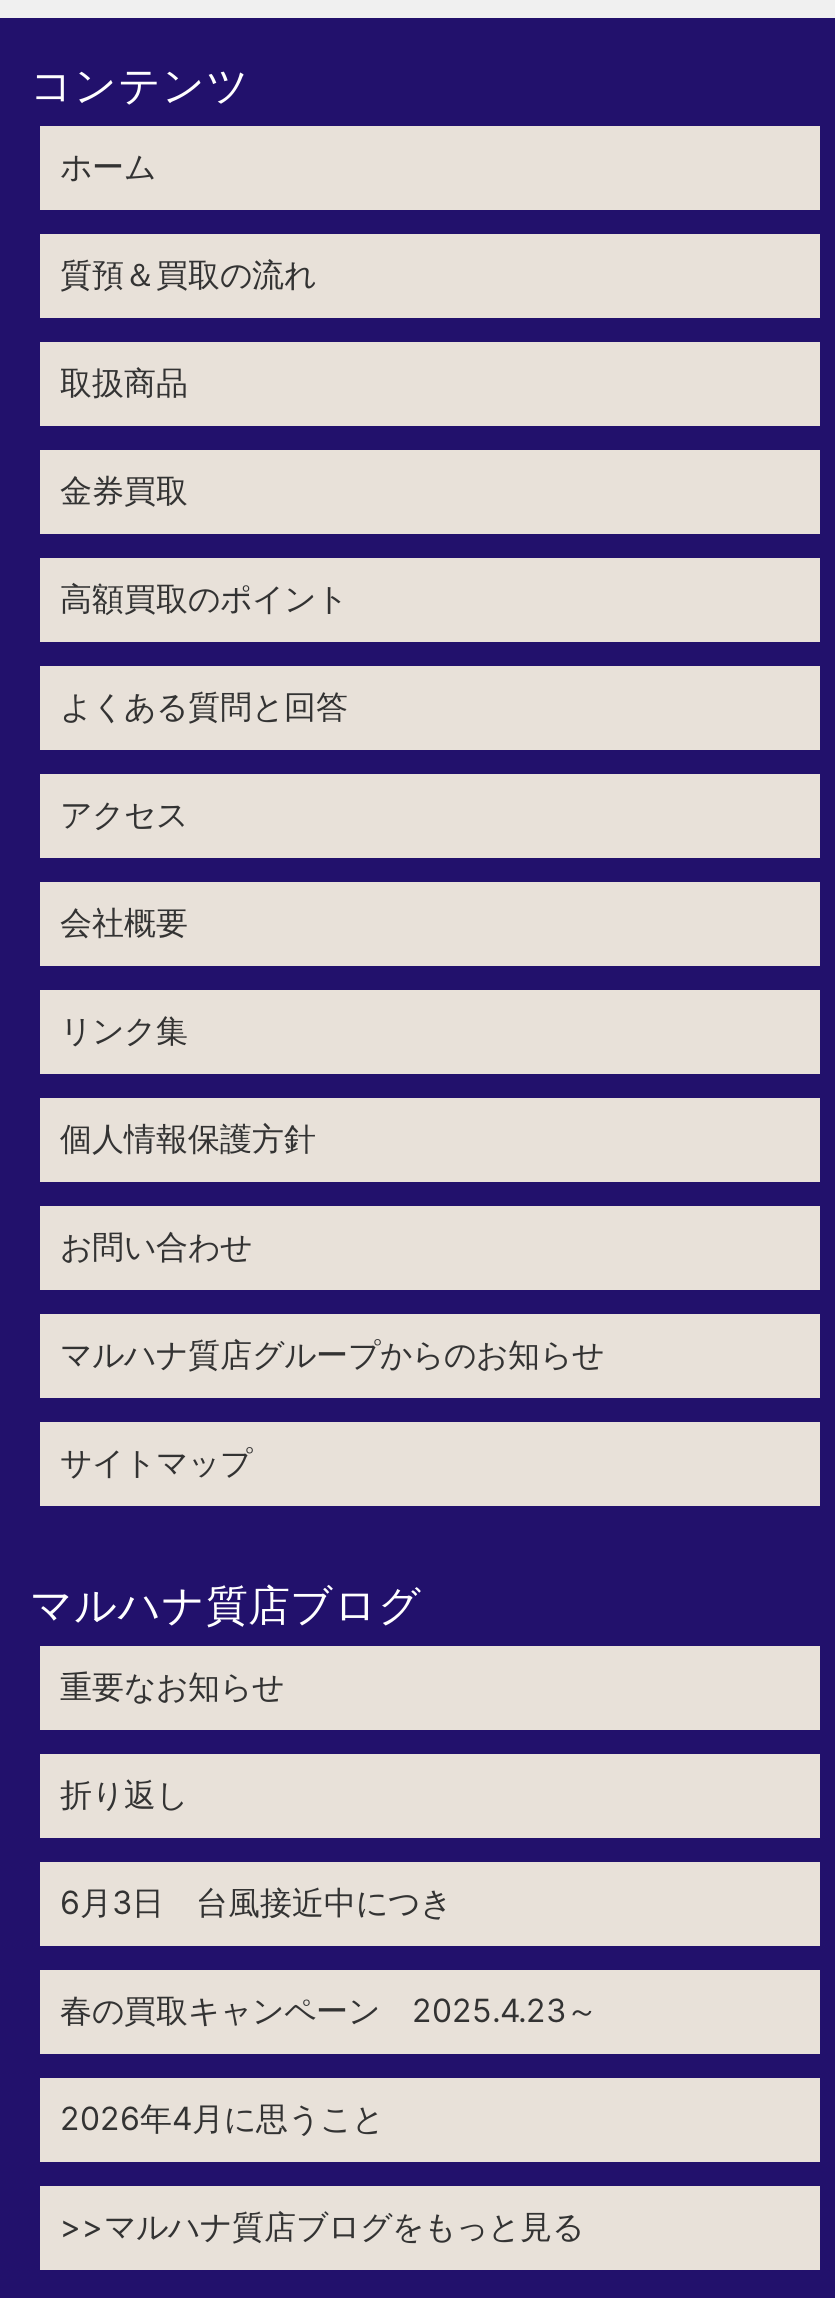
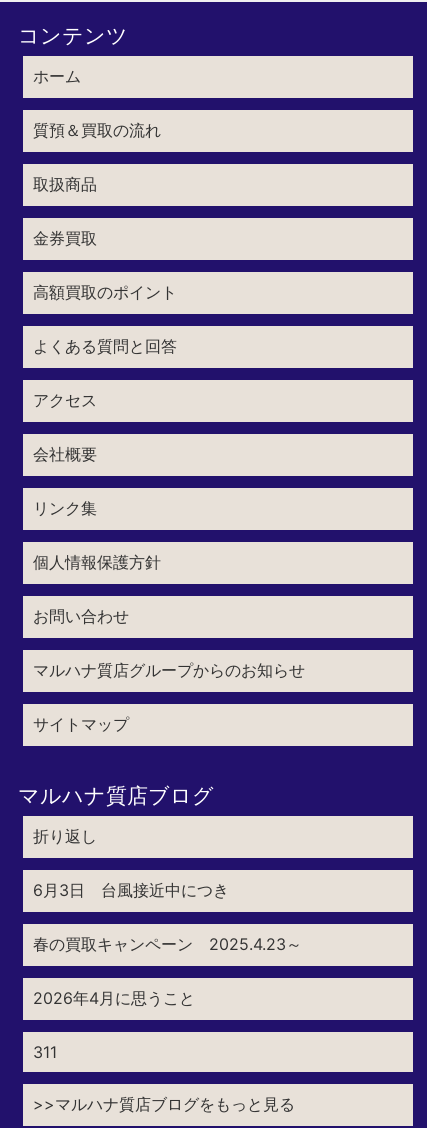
- 重要なお知らせ

moved up: 折り返し | 6月3日 台風接近中につき | 春の買取キャンペーン 2025.4.23～ | 2026年4月に思うこと

+ 311
